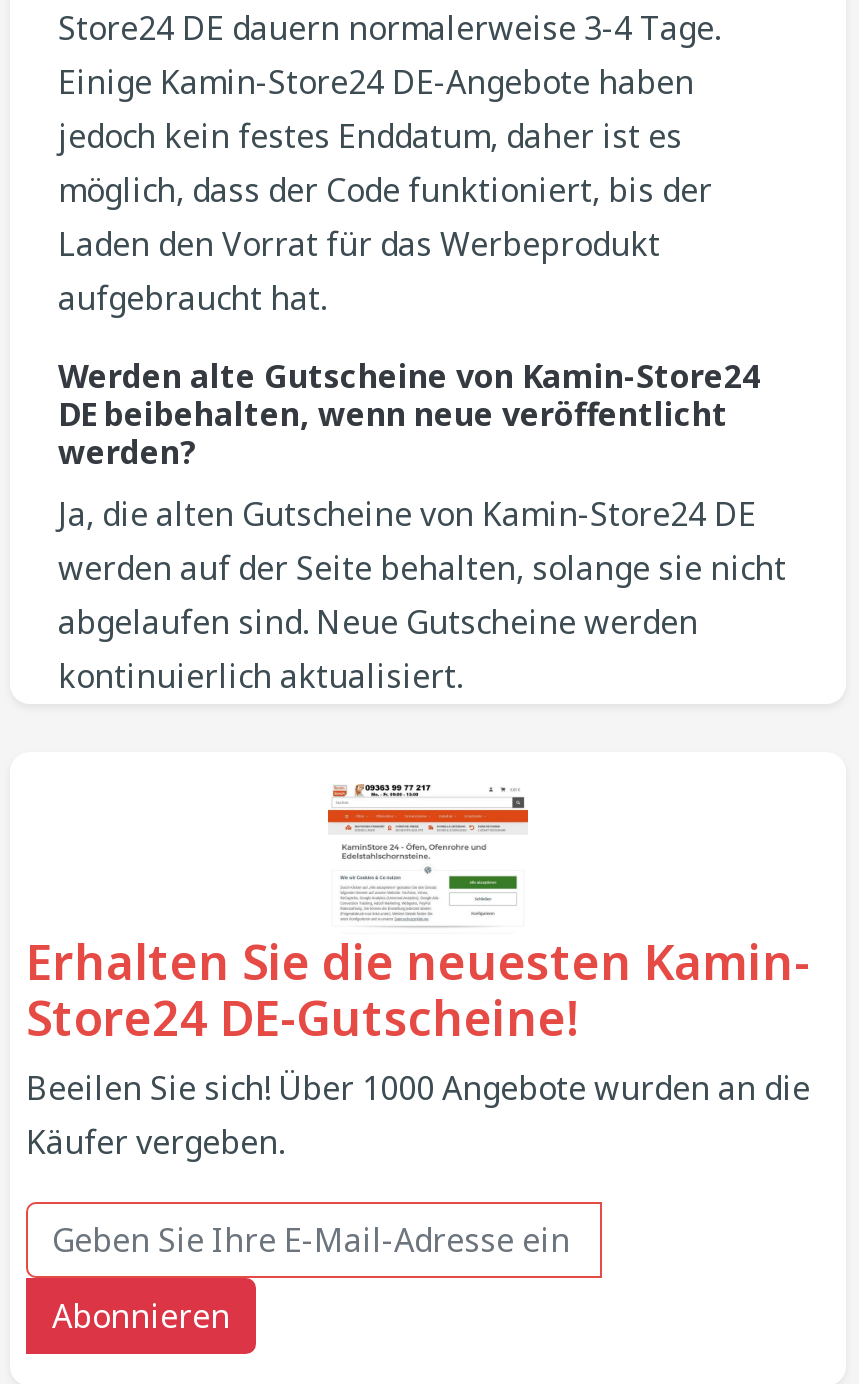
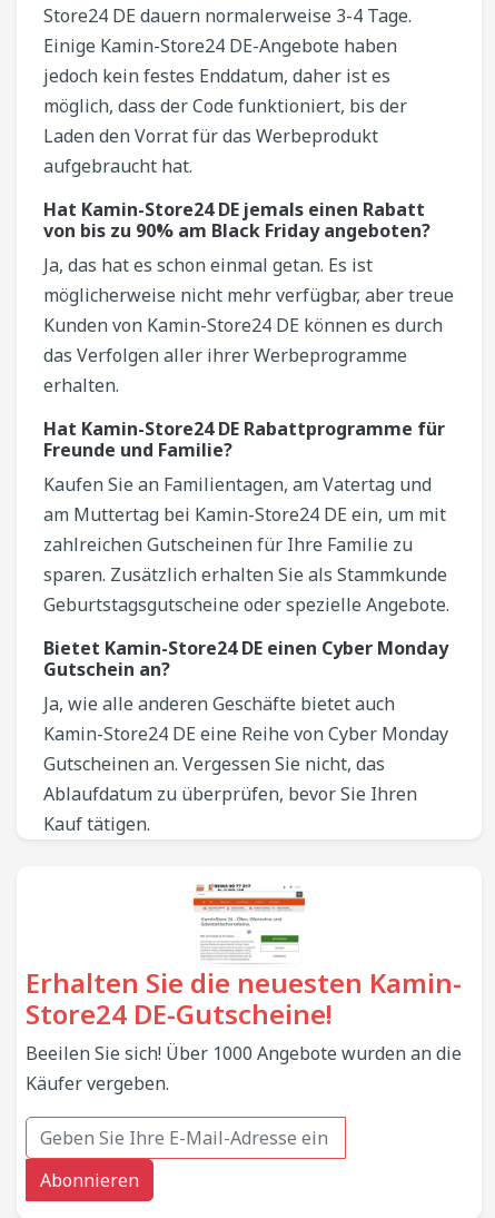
- Werden alte Gutscheine von Kamin-Store24
- DE beibehalten, wenn neue veröffentlicht
- werden?
- Ja, die alten Gutscheine von Kamin-Store24 DE
- werden auf der Seite behalten, solange sie nicht
- abgelaufen sind. Neue Gutscheine werden
- kontinuierlich aktualisiert.
+ Hat Kamin-Store24 DE jemals einen Rabatt
+ von bis zu 90% am Black Friday angeboten?
+ Ja, das hat es schon einmal getan. Es ist
+ möglicherweise nicht mehr verfügbar, aber treue
+ Kunden von Kamin-Store24 DE können es durch
+ das Verfolgen aller ihrer Werbeprogramme
+ erhalten.
+ Hat Kamin-Store24 DE Rabattprogramme für
+ Freunde und Familie?
+ Kaufen Sie an Familientagen, am Vatertag und
+ am Muttertag bei Kamin-Store24 DE ein, um mit
+ zahlreichen Gutscheinen für Ihre Familie zu
+ sparen. Zusätzlich erhalten Sie als Stammkunde
+ Geburtstagsgutscheine oder spezielle Angebote.
+ Bietet Kamin-Store24 DE einen Cyber Monday
+ Gutschein an?
+ Ja, wie alle anderen Geschäfte bietet auch
+ Kamin-Store24 DE eine Reihe von Cyber Monday
+ Gutscheinen an. Vergessen Sie nicht, das
+ Ablaufdatum zu überprüfen, bevor Sie Ihren
+ Kauf tätigen.
